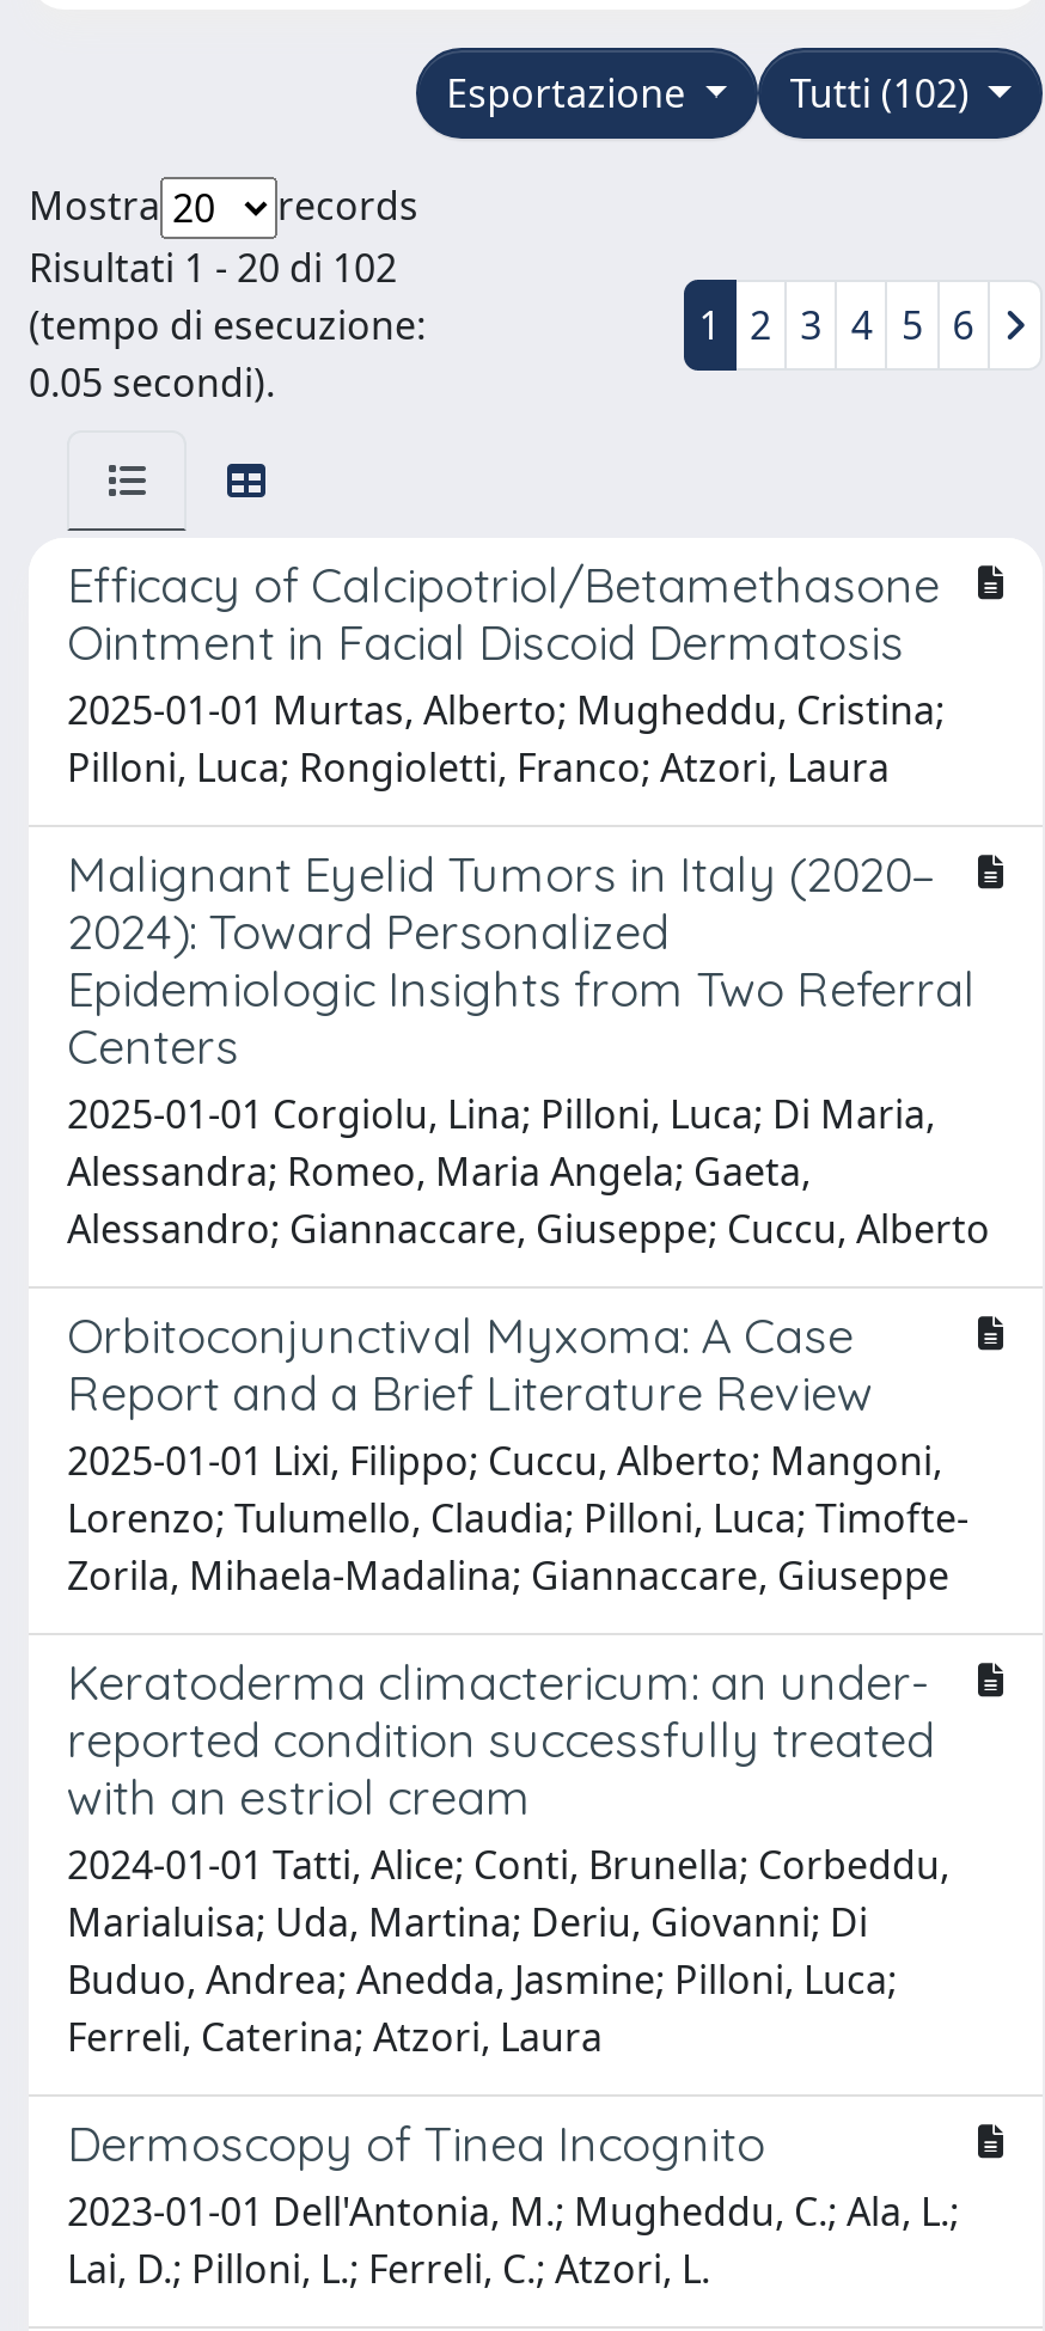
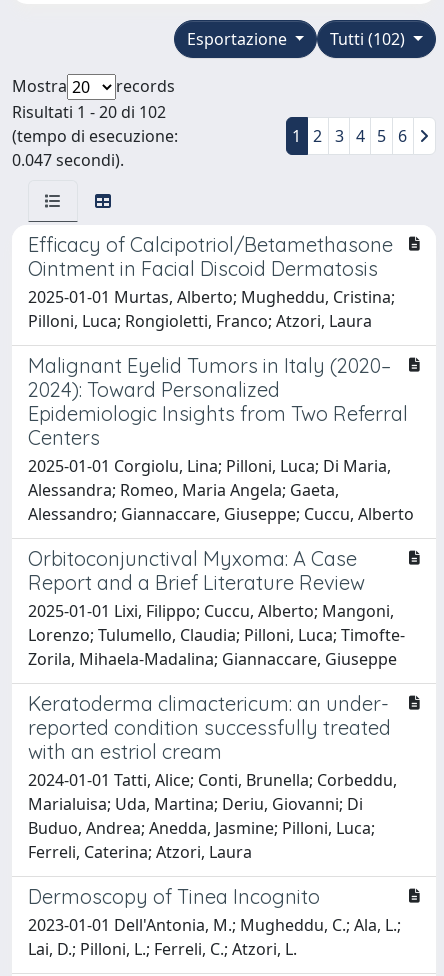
- 0.05 secondi).
+ 0.047 secondi).
